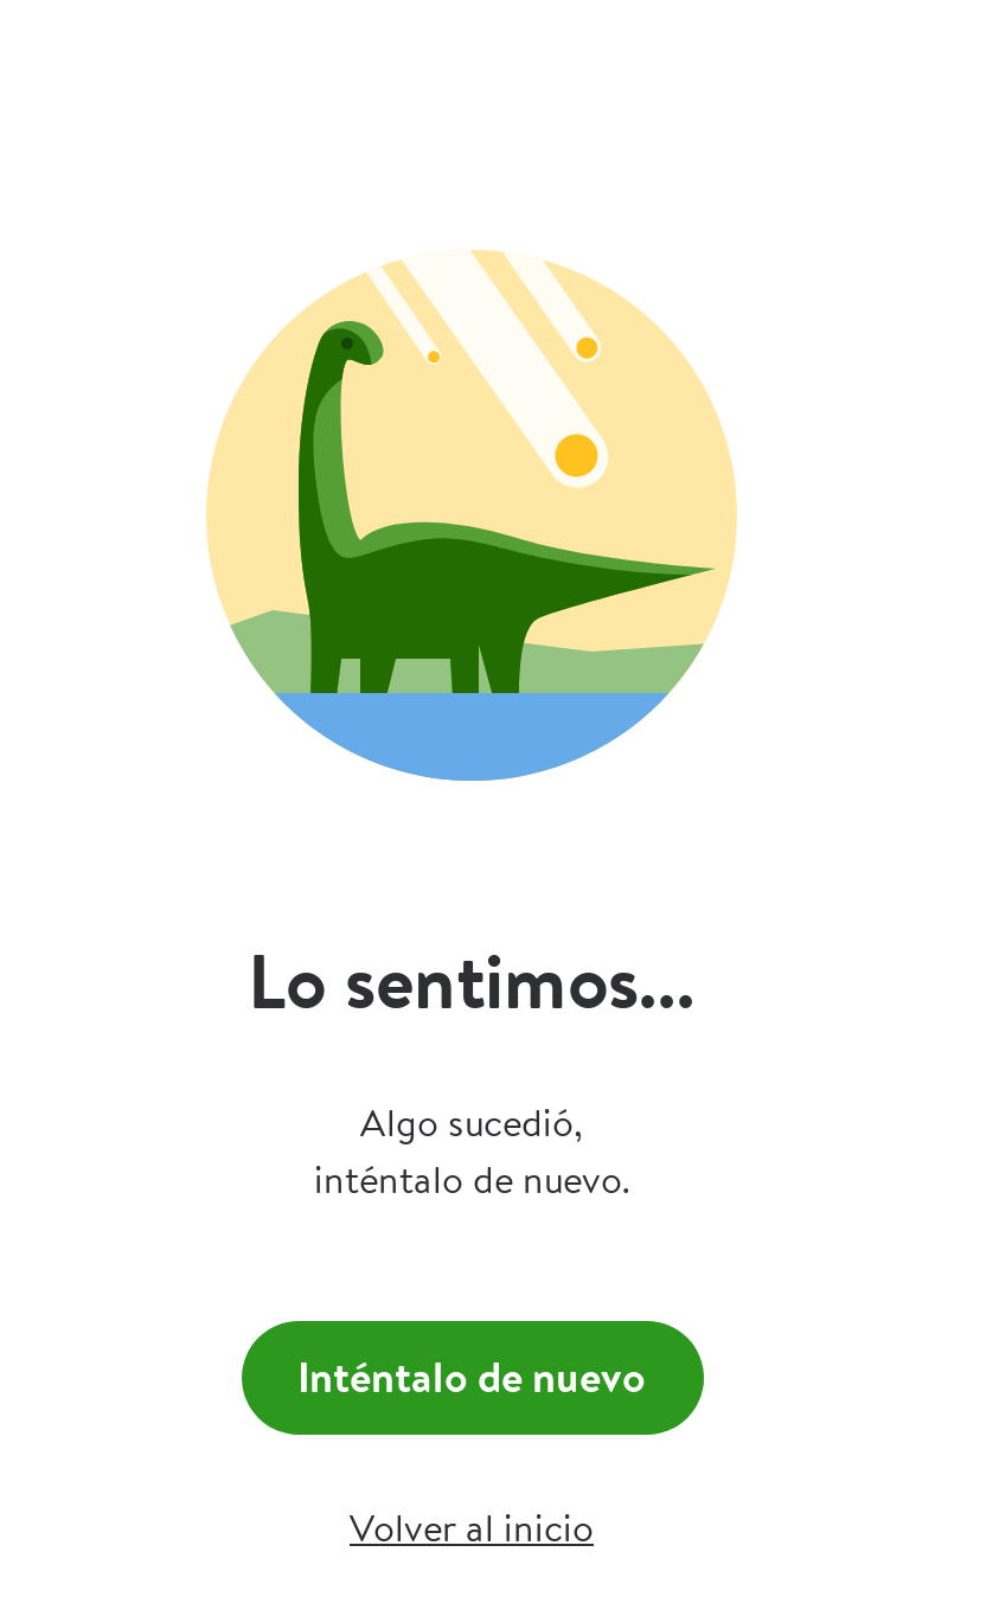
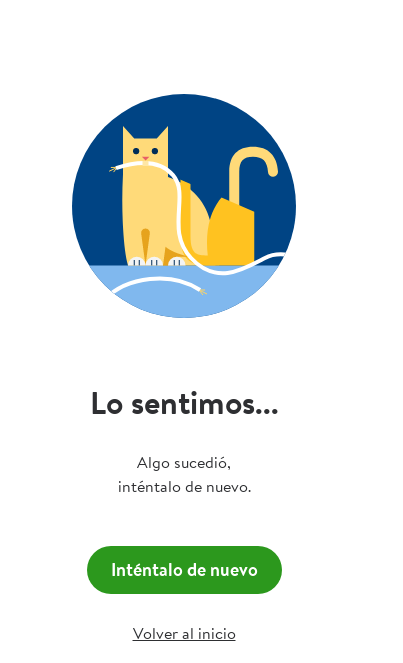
- [image]
+ [image]
